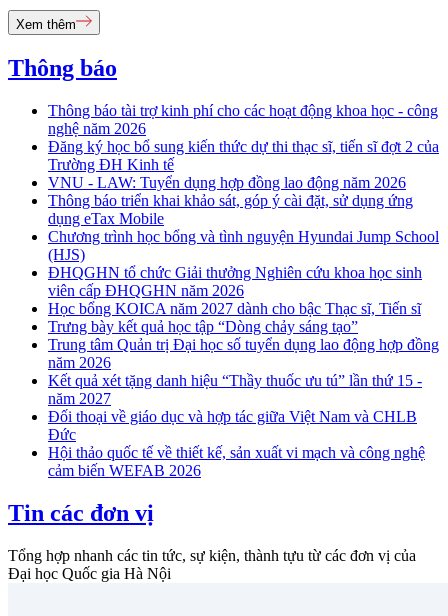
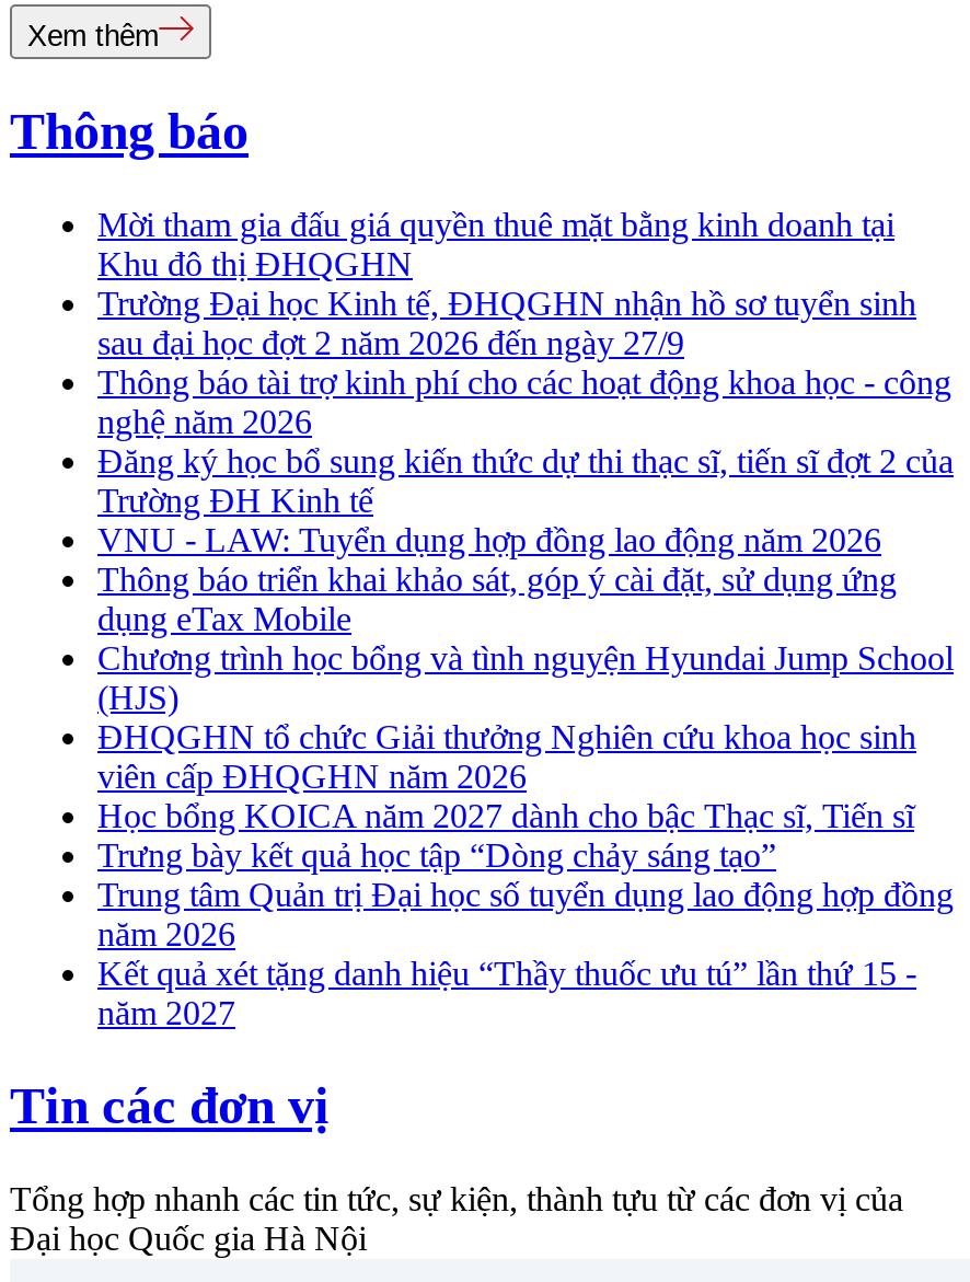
+ Mời tham gia đấu giá quyền thuê mặt bằng kinh doanh tại
+ Khu đô thị ĐHQGHN
+ Trường Đại học Kinh tế, ĐHQGHN nhận hồ sơ tuyển sinh
+ sau đại học đợt 2 năm 2026 đến ngày 27/9

moved down: Thông báo tài trợ kinh phí cho các hoạt động khoa học - công | nghệ năm 2026 | Đăng ký học bổ sung kiến thức dự thi thạc sĩ, tiến sĩ đợt 2 của | ... | Kết quả xét tặng danh hiệu “Thầy thuốc ưu tú” lần thứ 15 - | năm 2027

- Đối thoại về giáo dục và hợp tác giữa Việt Nam và CHLB
- Đức
- Hội thảo quốc tế về thiết kế, sản xuất vi mạch và công nghệ
- cảm biến WEFAB 2026
